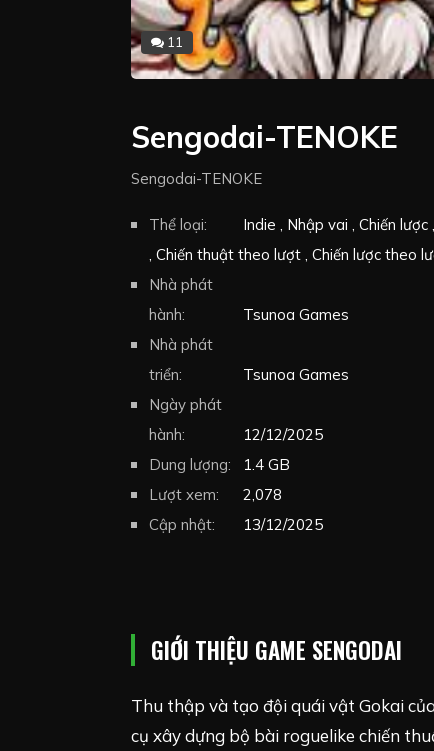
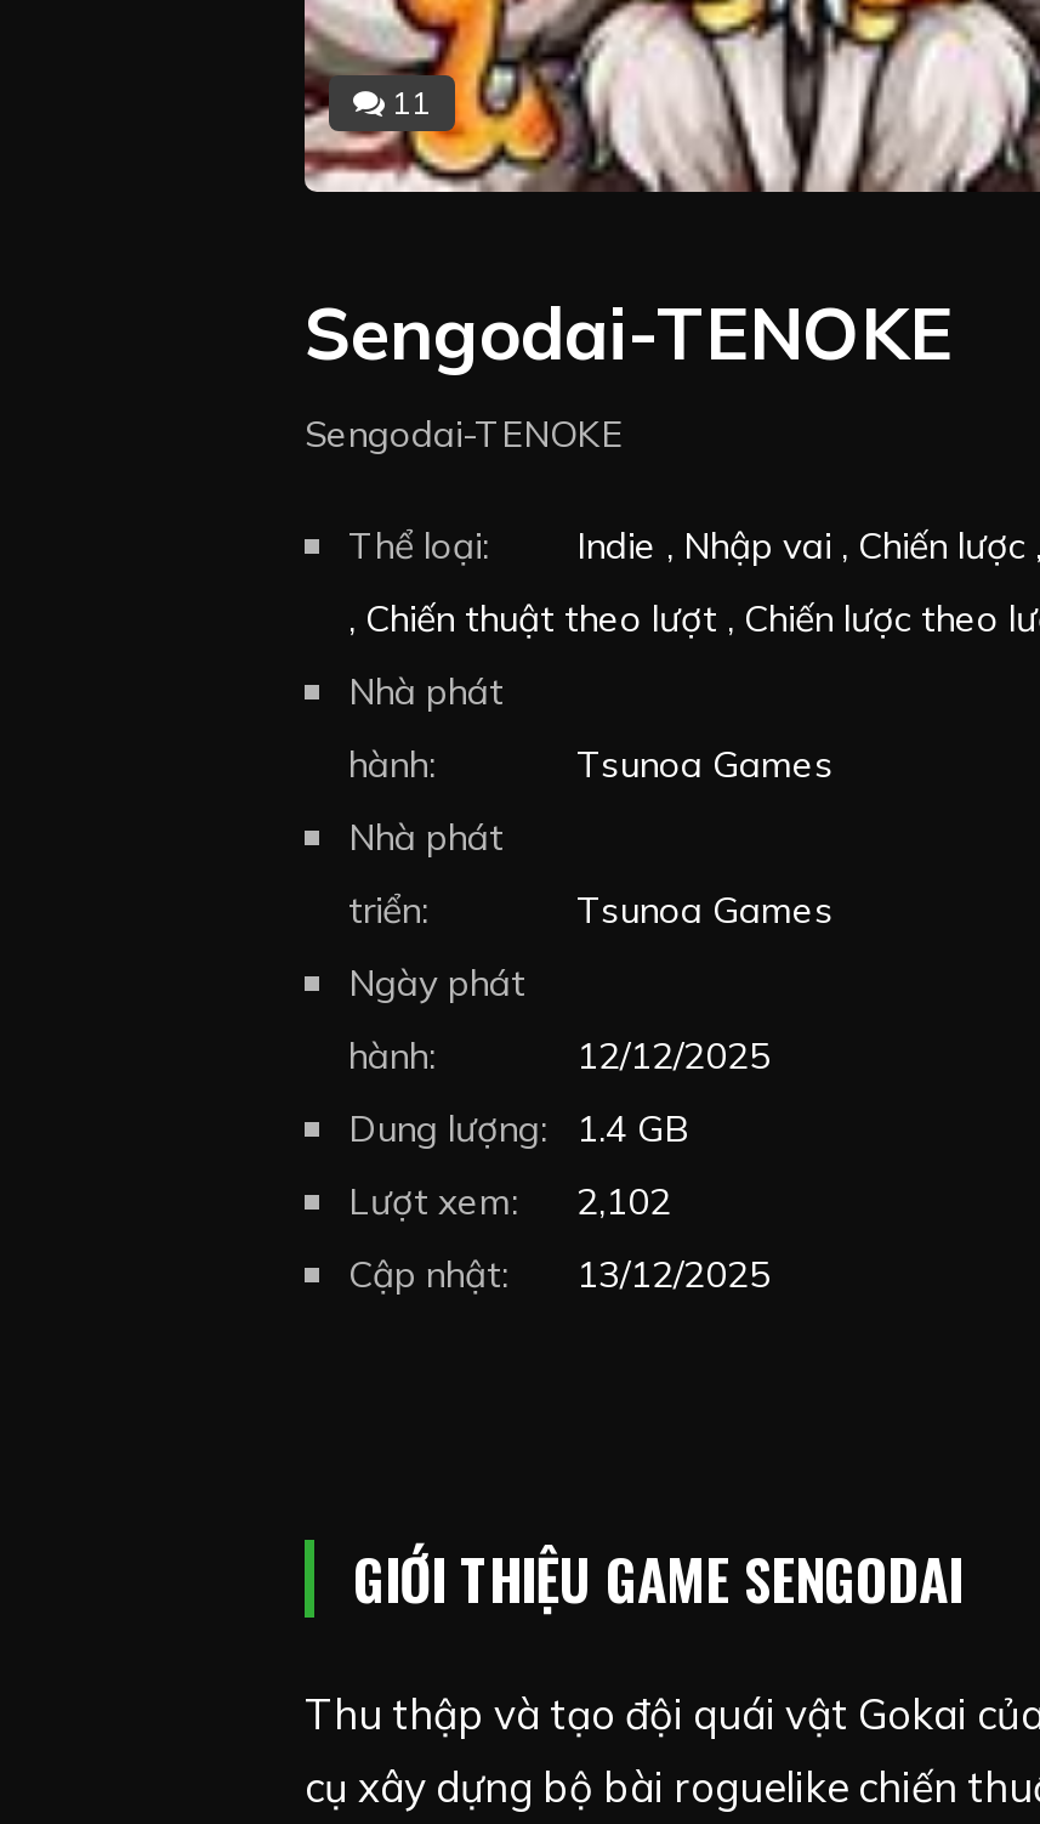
- Lượt xem: 2,078
+ Lượt xem: 2,102
